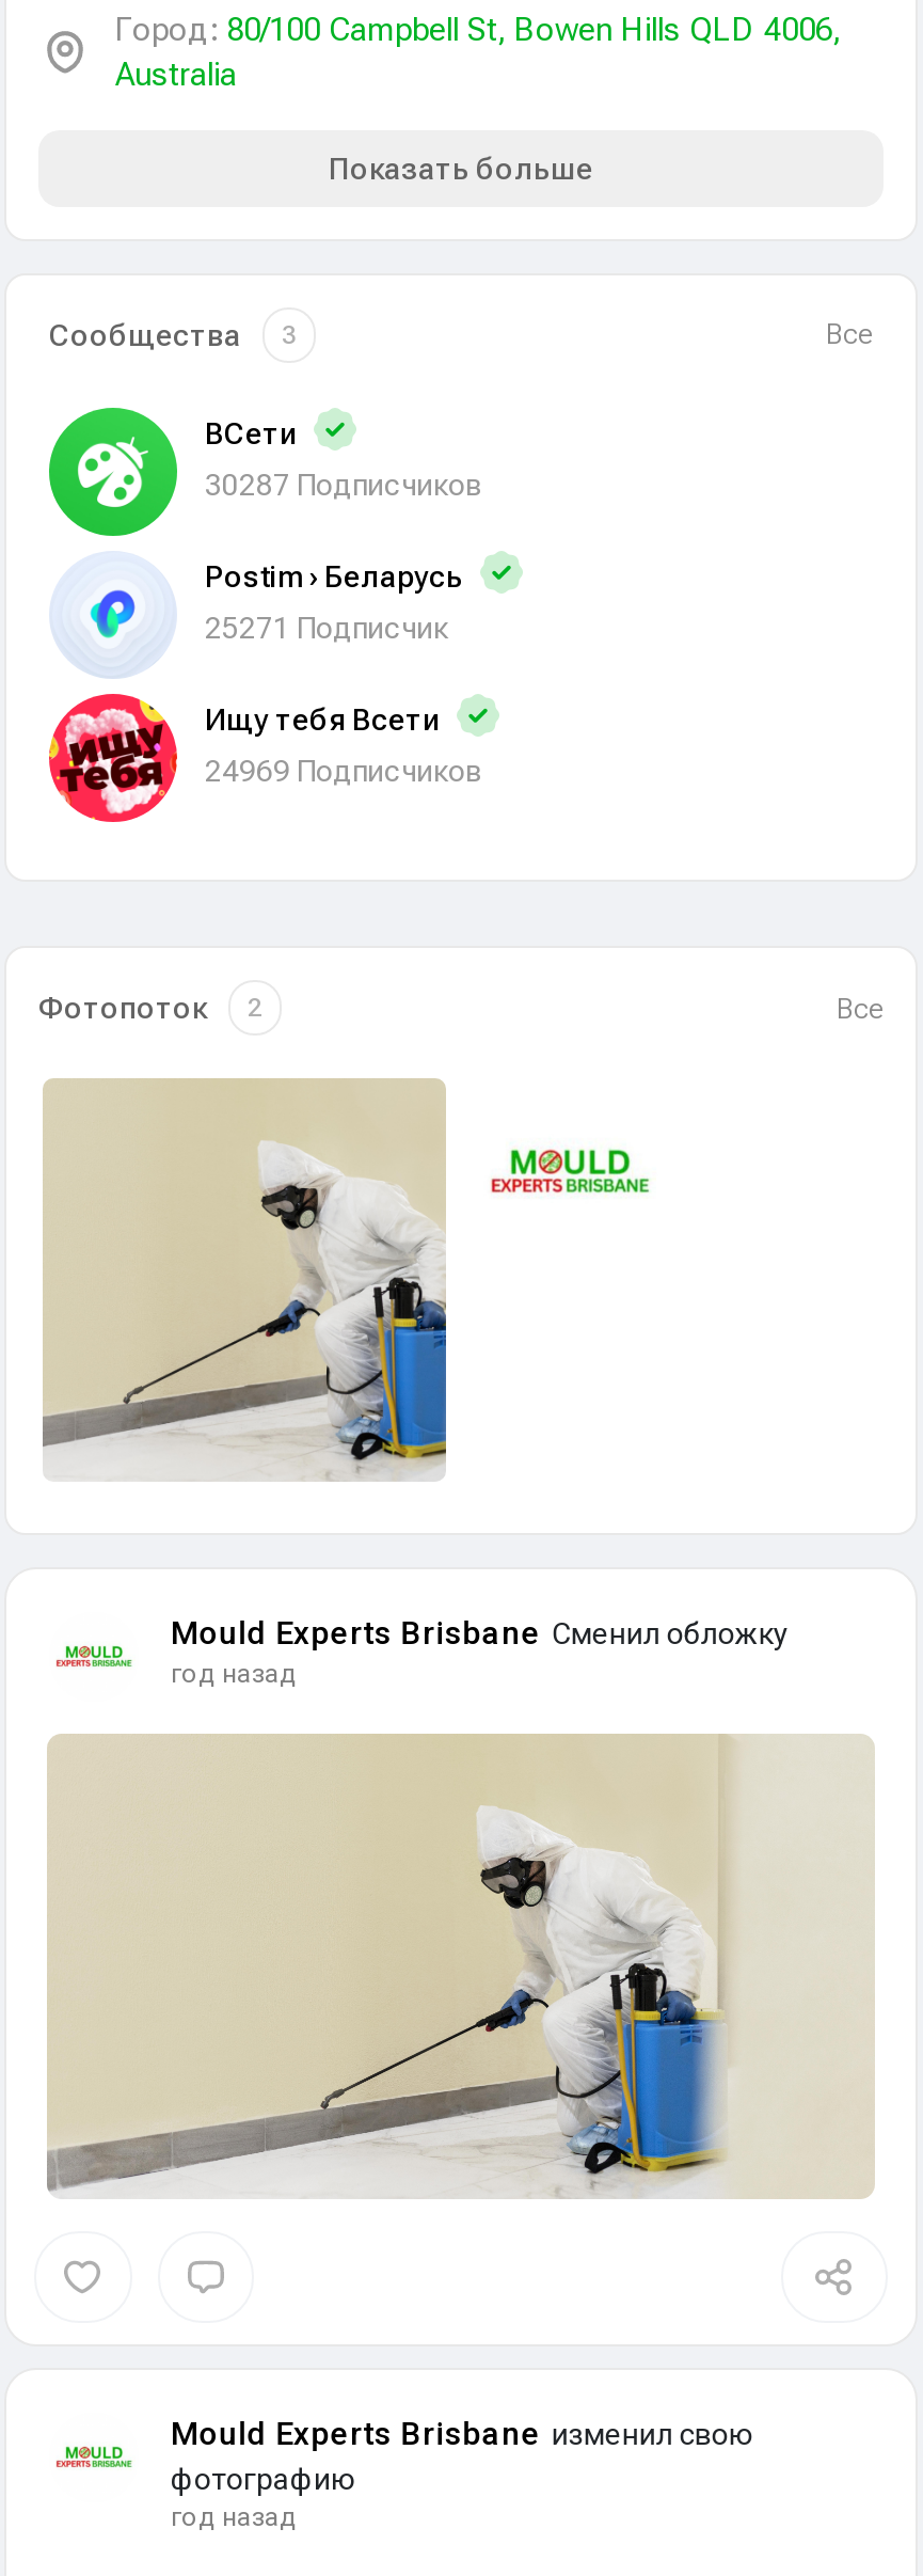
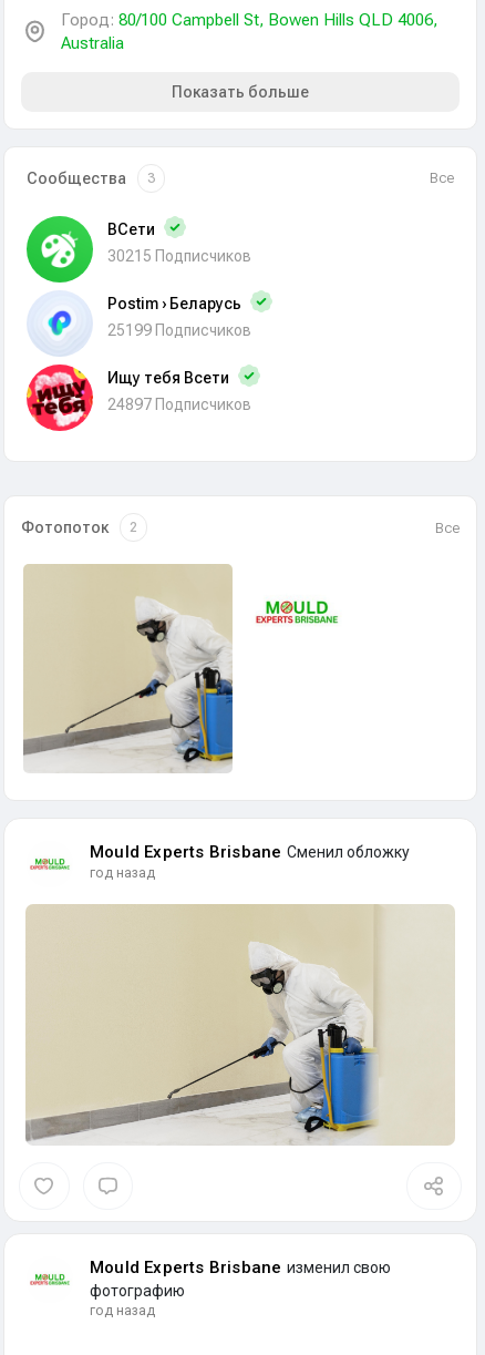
- 30287 Подписчиков
+ 30215 Подписчиков

- 25271 Подписчик
+ 25199 Подписчиков

- 24969 Подписчиков
+ 24897 Подписчиков
